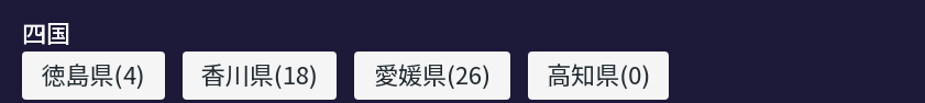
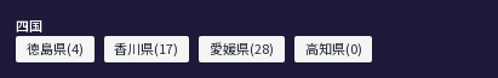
- 香川県(18)
+ 香川県(17)

- 愛媛県(26)
+ 愛媛県(28)
